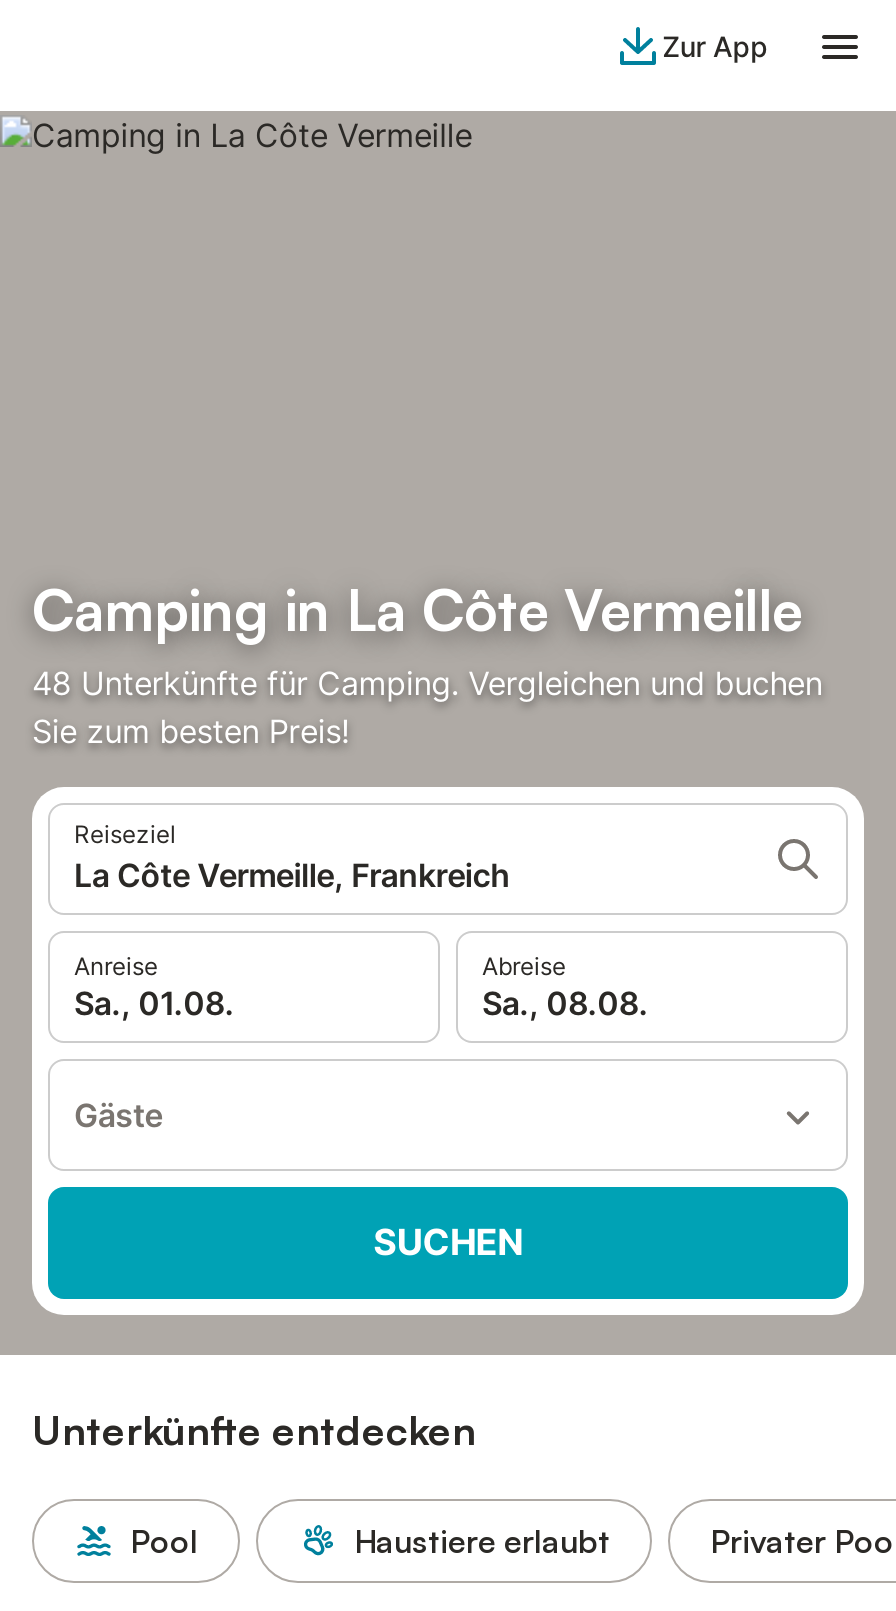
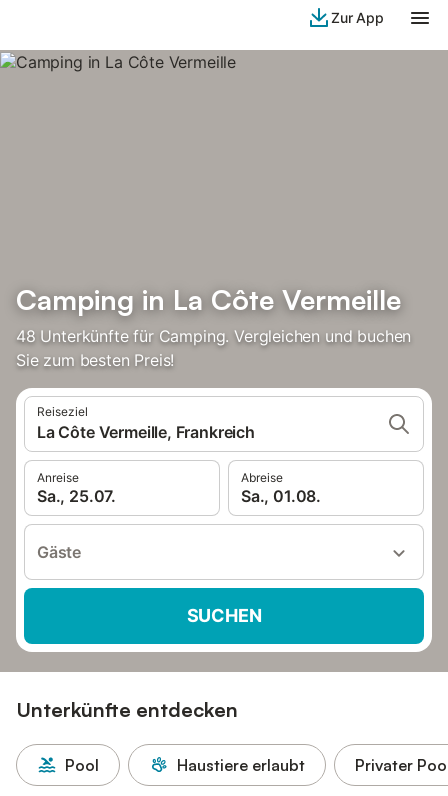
- Sa., 01.08.
+ Sa., 25.07.

- Sa., 08.08.
+ Sa., 01.08.
